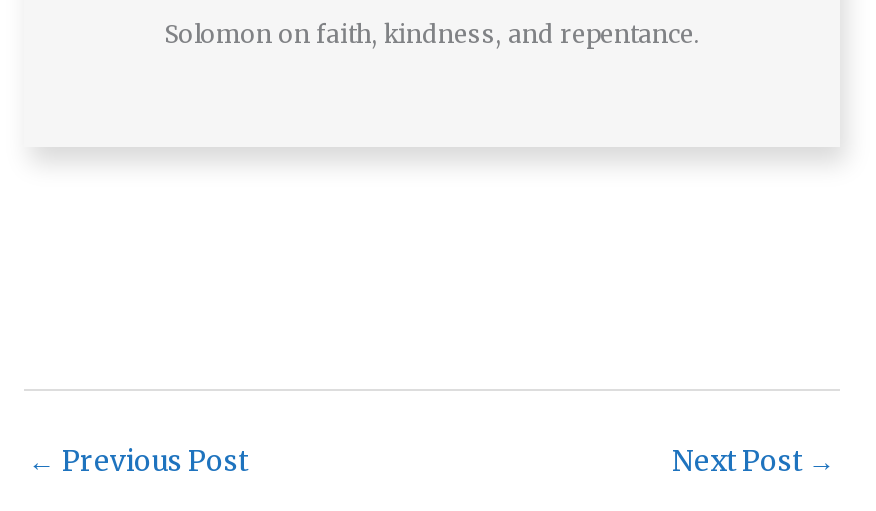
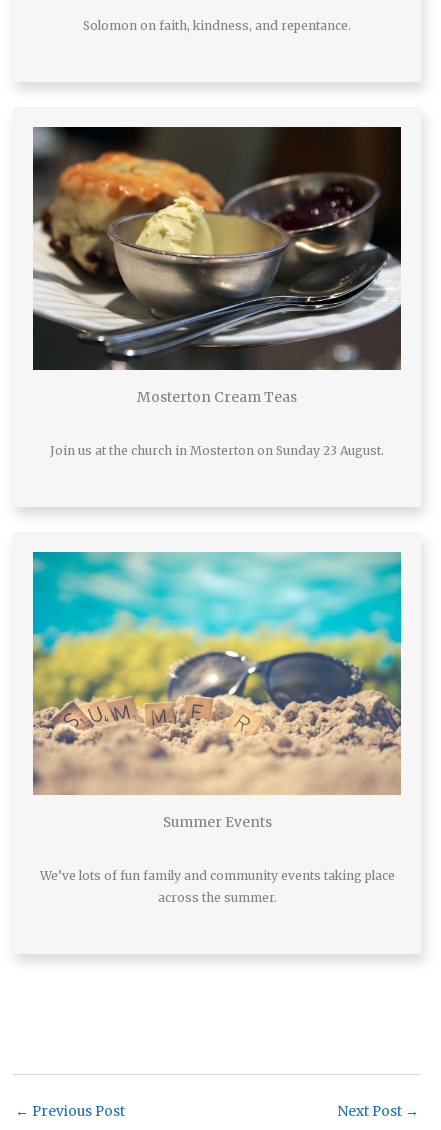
+ [image]
+ Mosterton Cream Teas
+ Join us at the church in Mosterton on Sunday 23 August.

+ [image]
+ Summer Events
+ We’ve lots of fun family and community events taking place
+ across the summer.
